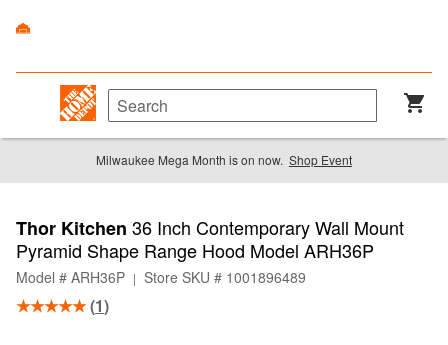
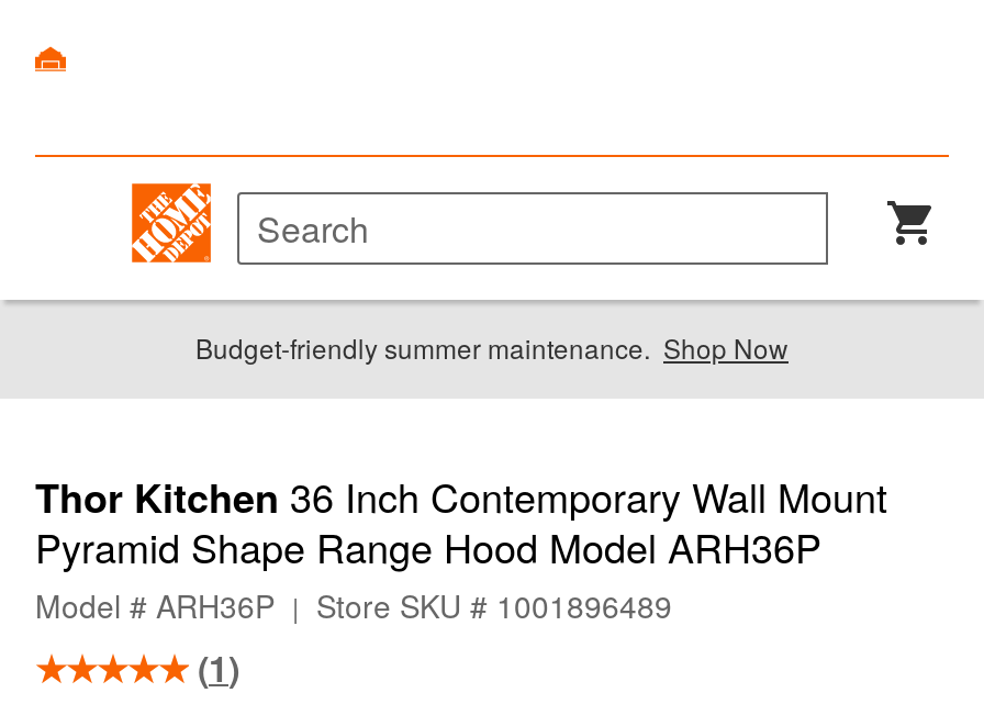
- Milwaukee Mega Month is on now. Shop Event
+ Budget-friendly summer maintenance. Shop Now
